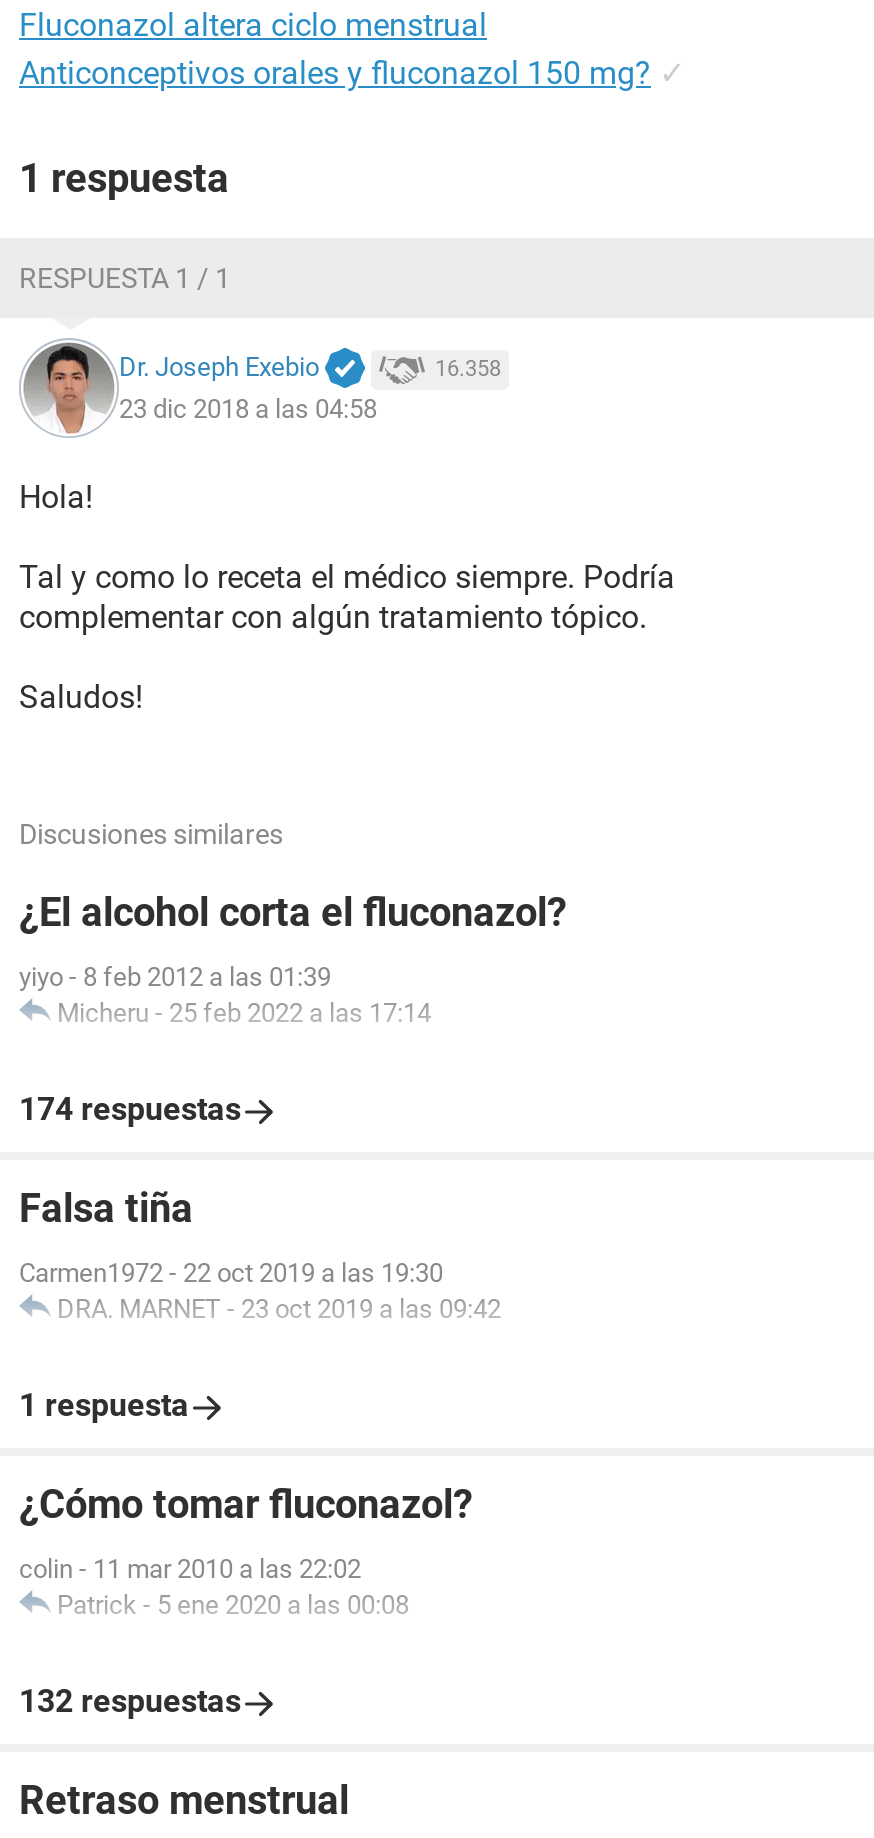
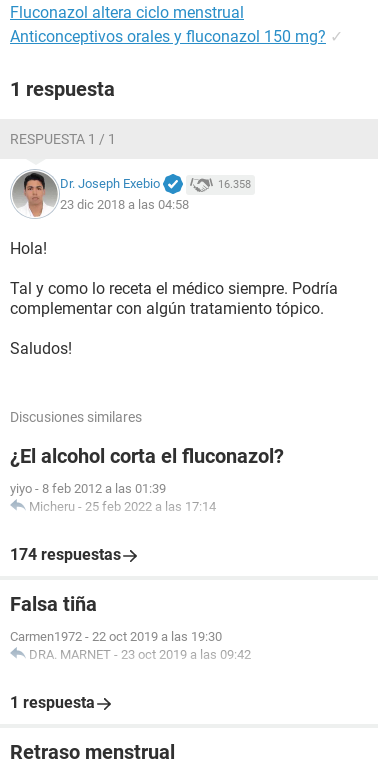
- ¿Cómo tomar fluconazol?
- colin - 11 mar 2010 a las 22:02
- Patrick - 5 ene 2020 a las 00:08
- 132 respuestas
